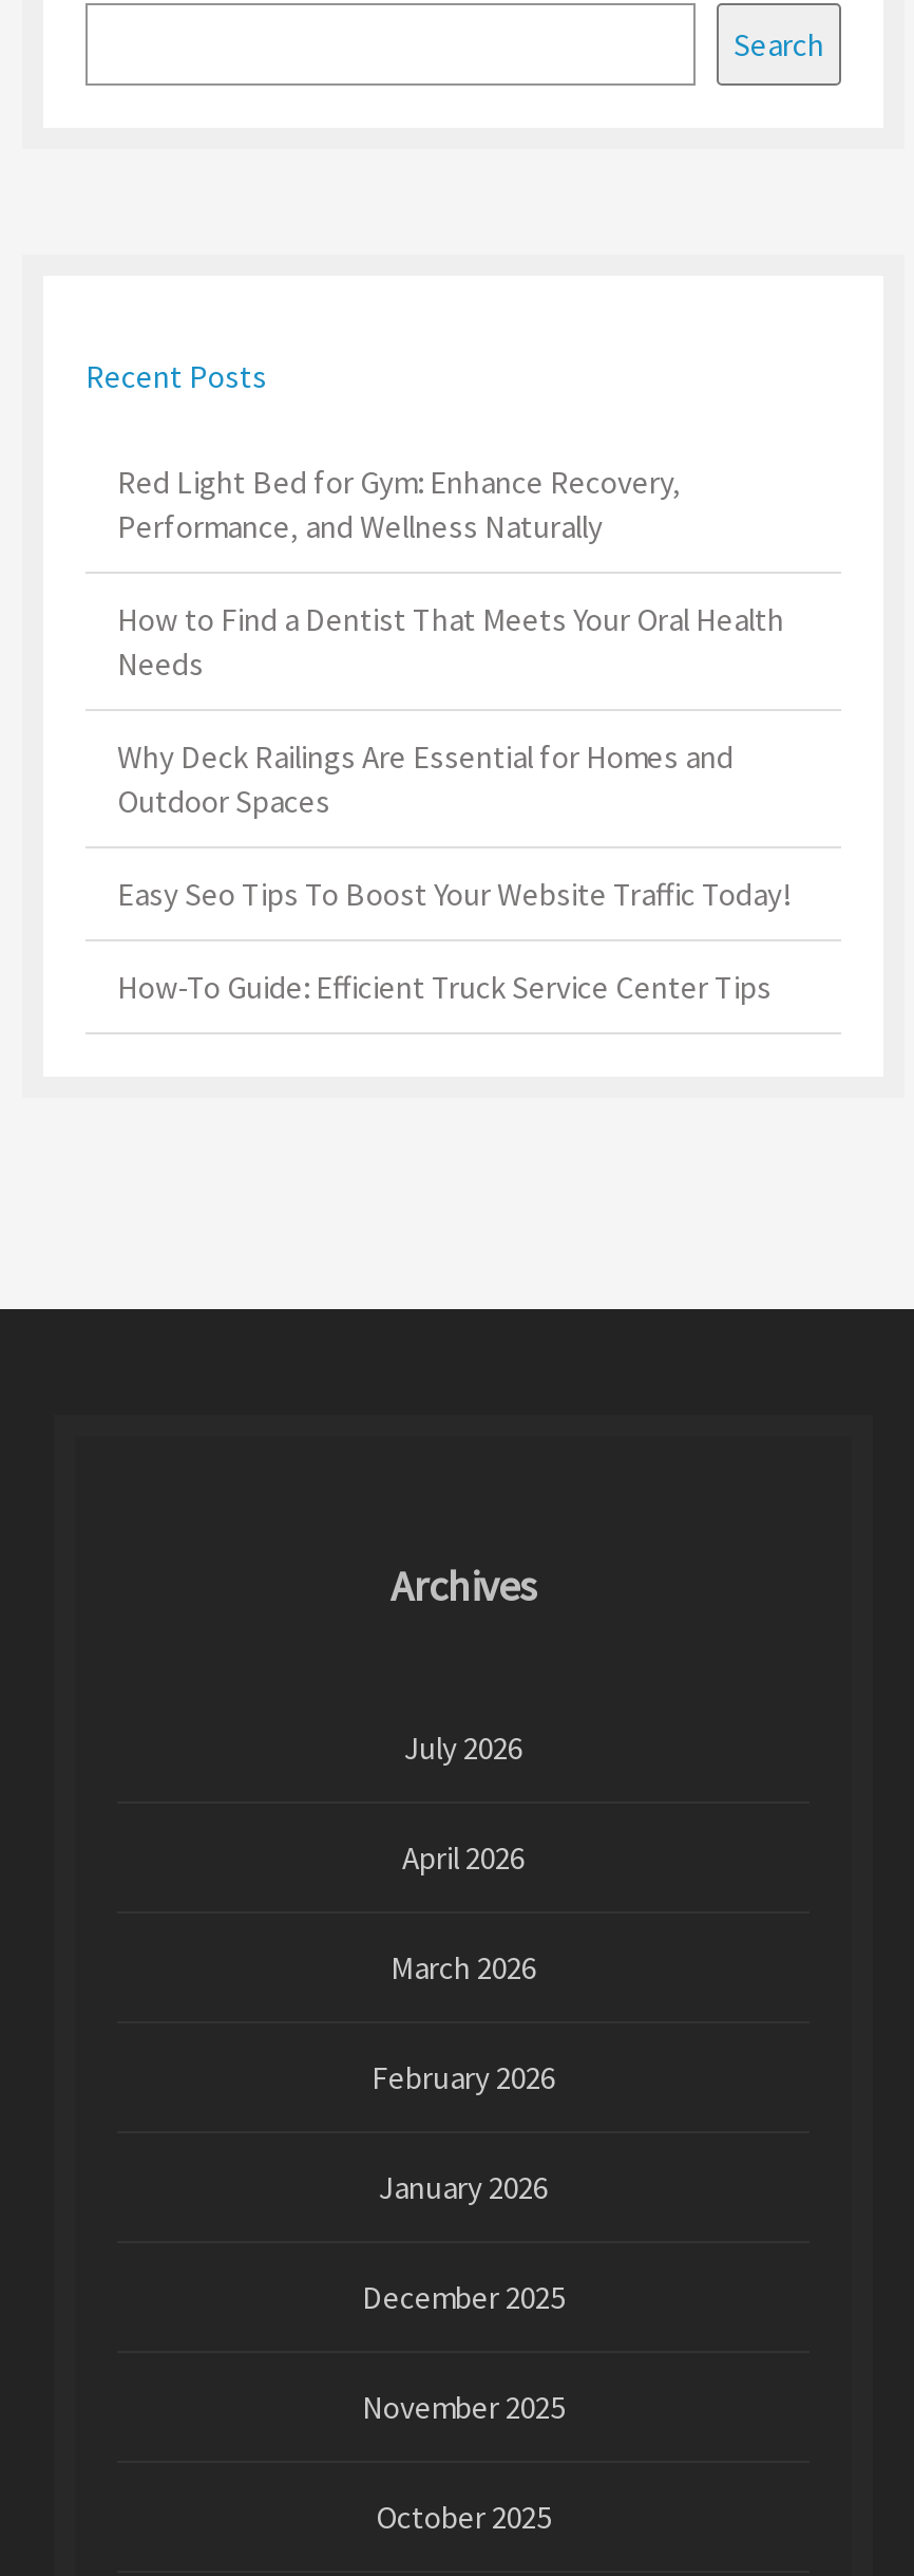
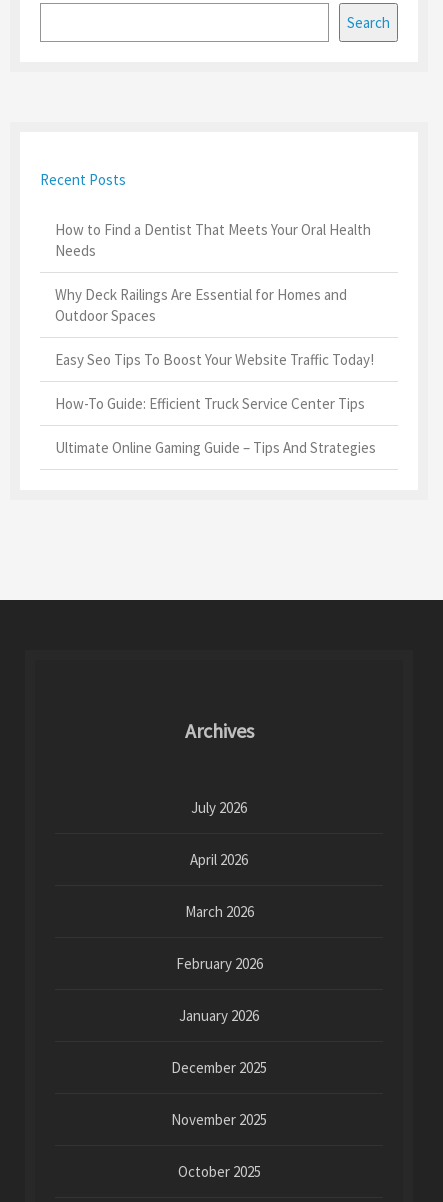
- Red Light Bed for Gym: Enhance Recovery,
- Performance, and Wellness Naturally

moved up: How to Find a Dentist That Meets Your Oral Health | Needs | Why Deck Railings Are Essential for Homes and | Outdoor Spaces | Easy Seo Tips To Boost Your Website Traffic Today! | How-To Guide: Efficient Truck Service Center Tips

+ Ultimate Online Gaming Guide – Tips And Strategies
